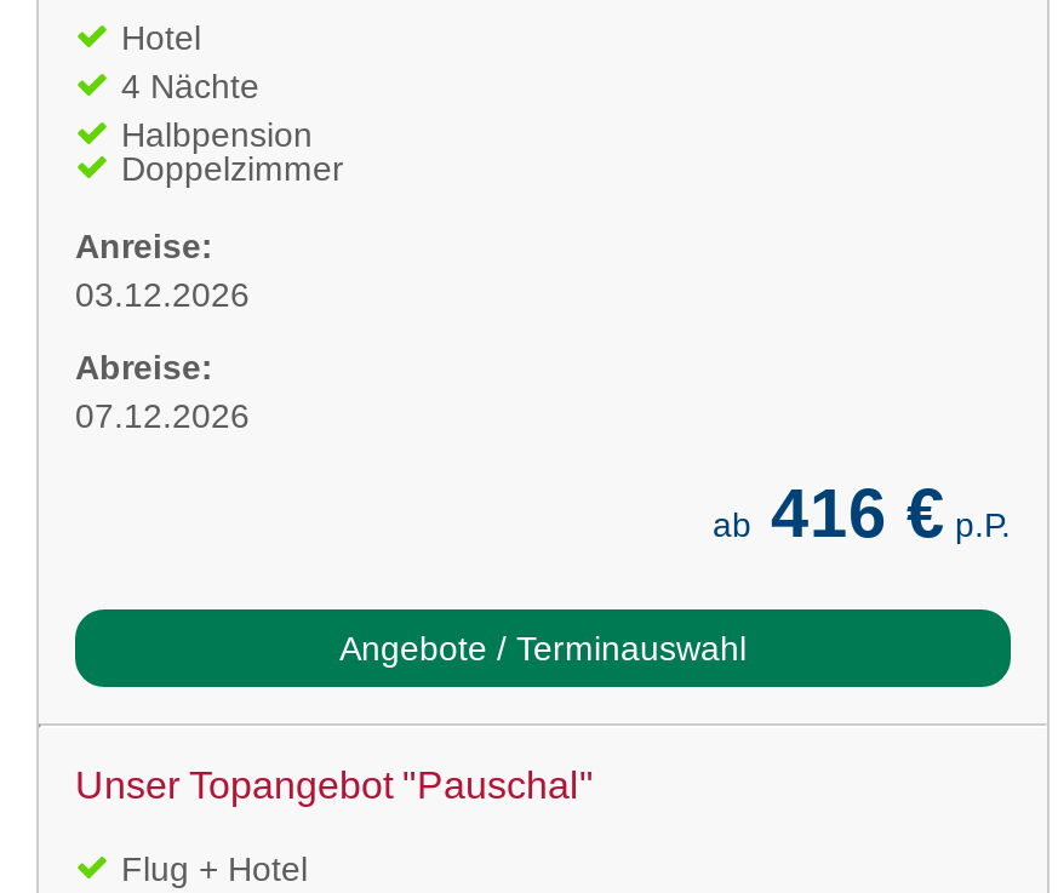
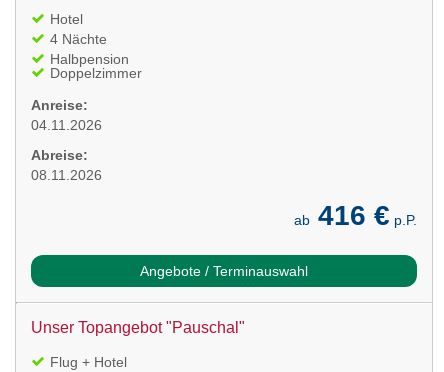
- 03.12.2026
+ 04.11.2026

- 07.12.2026
+ 08.11.2026
